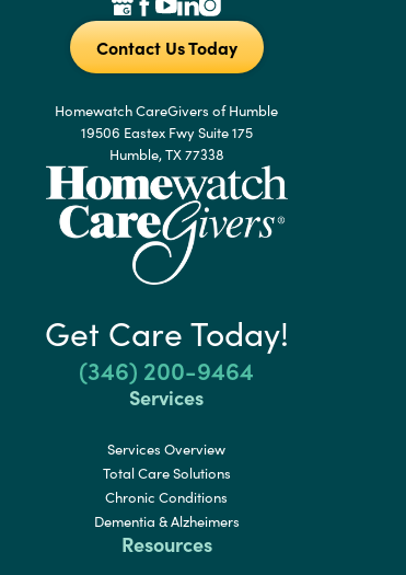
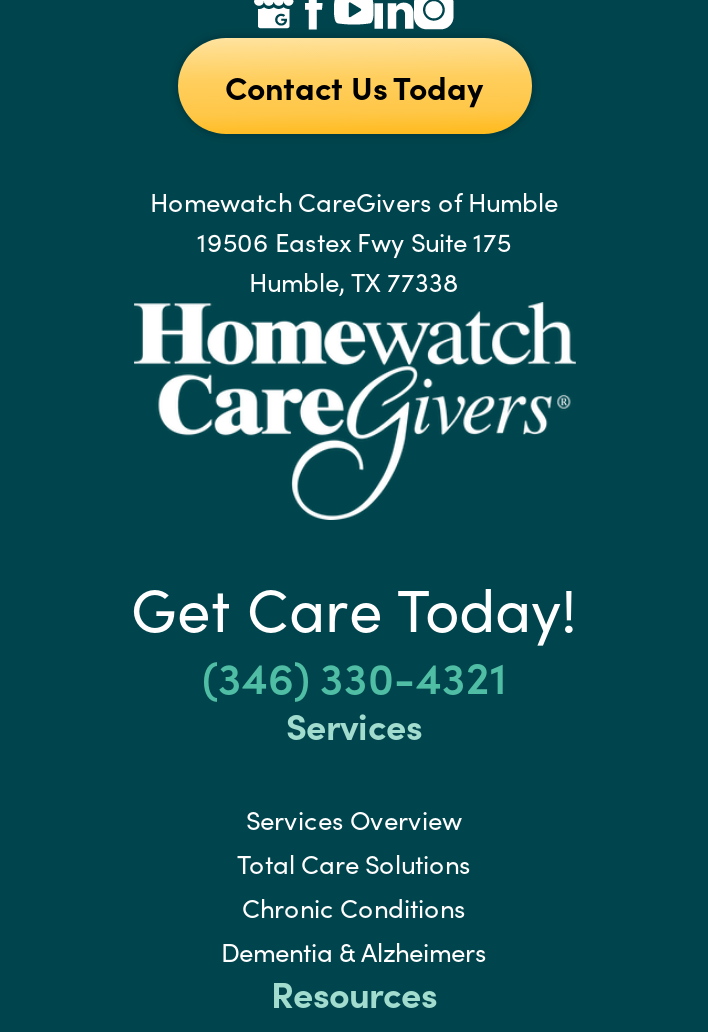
- (346) 200-9464
+ (346) 330-4321
